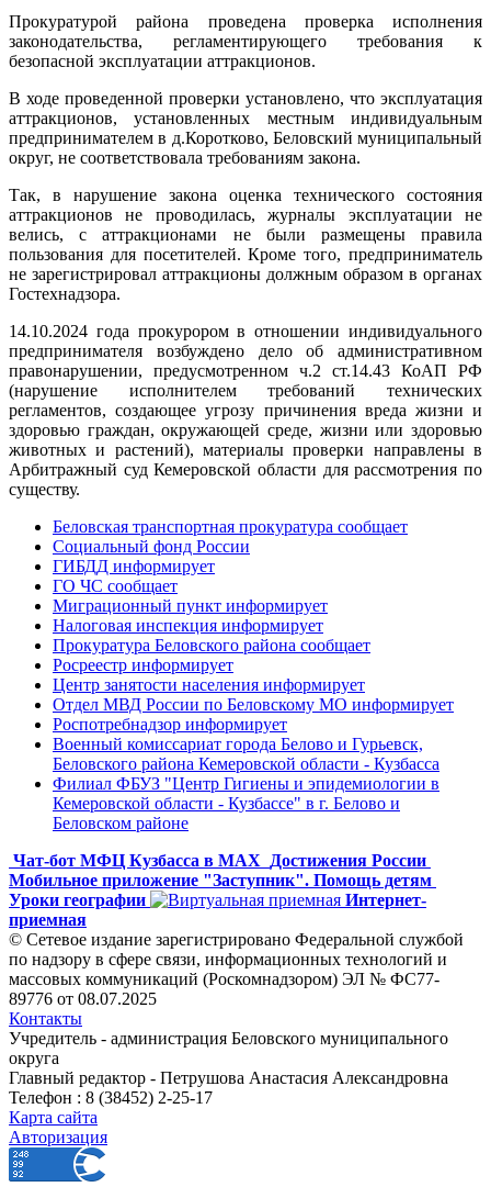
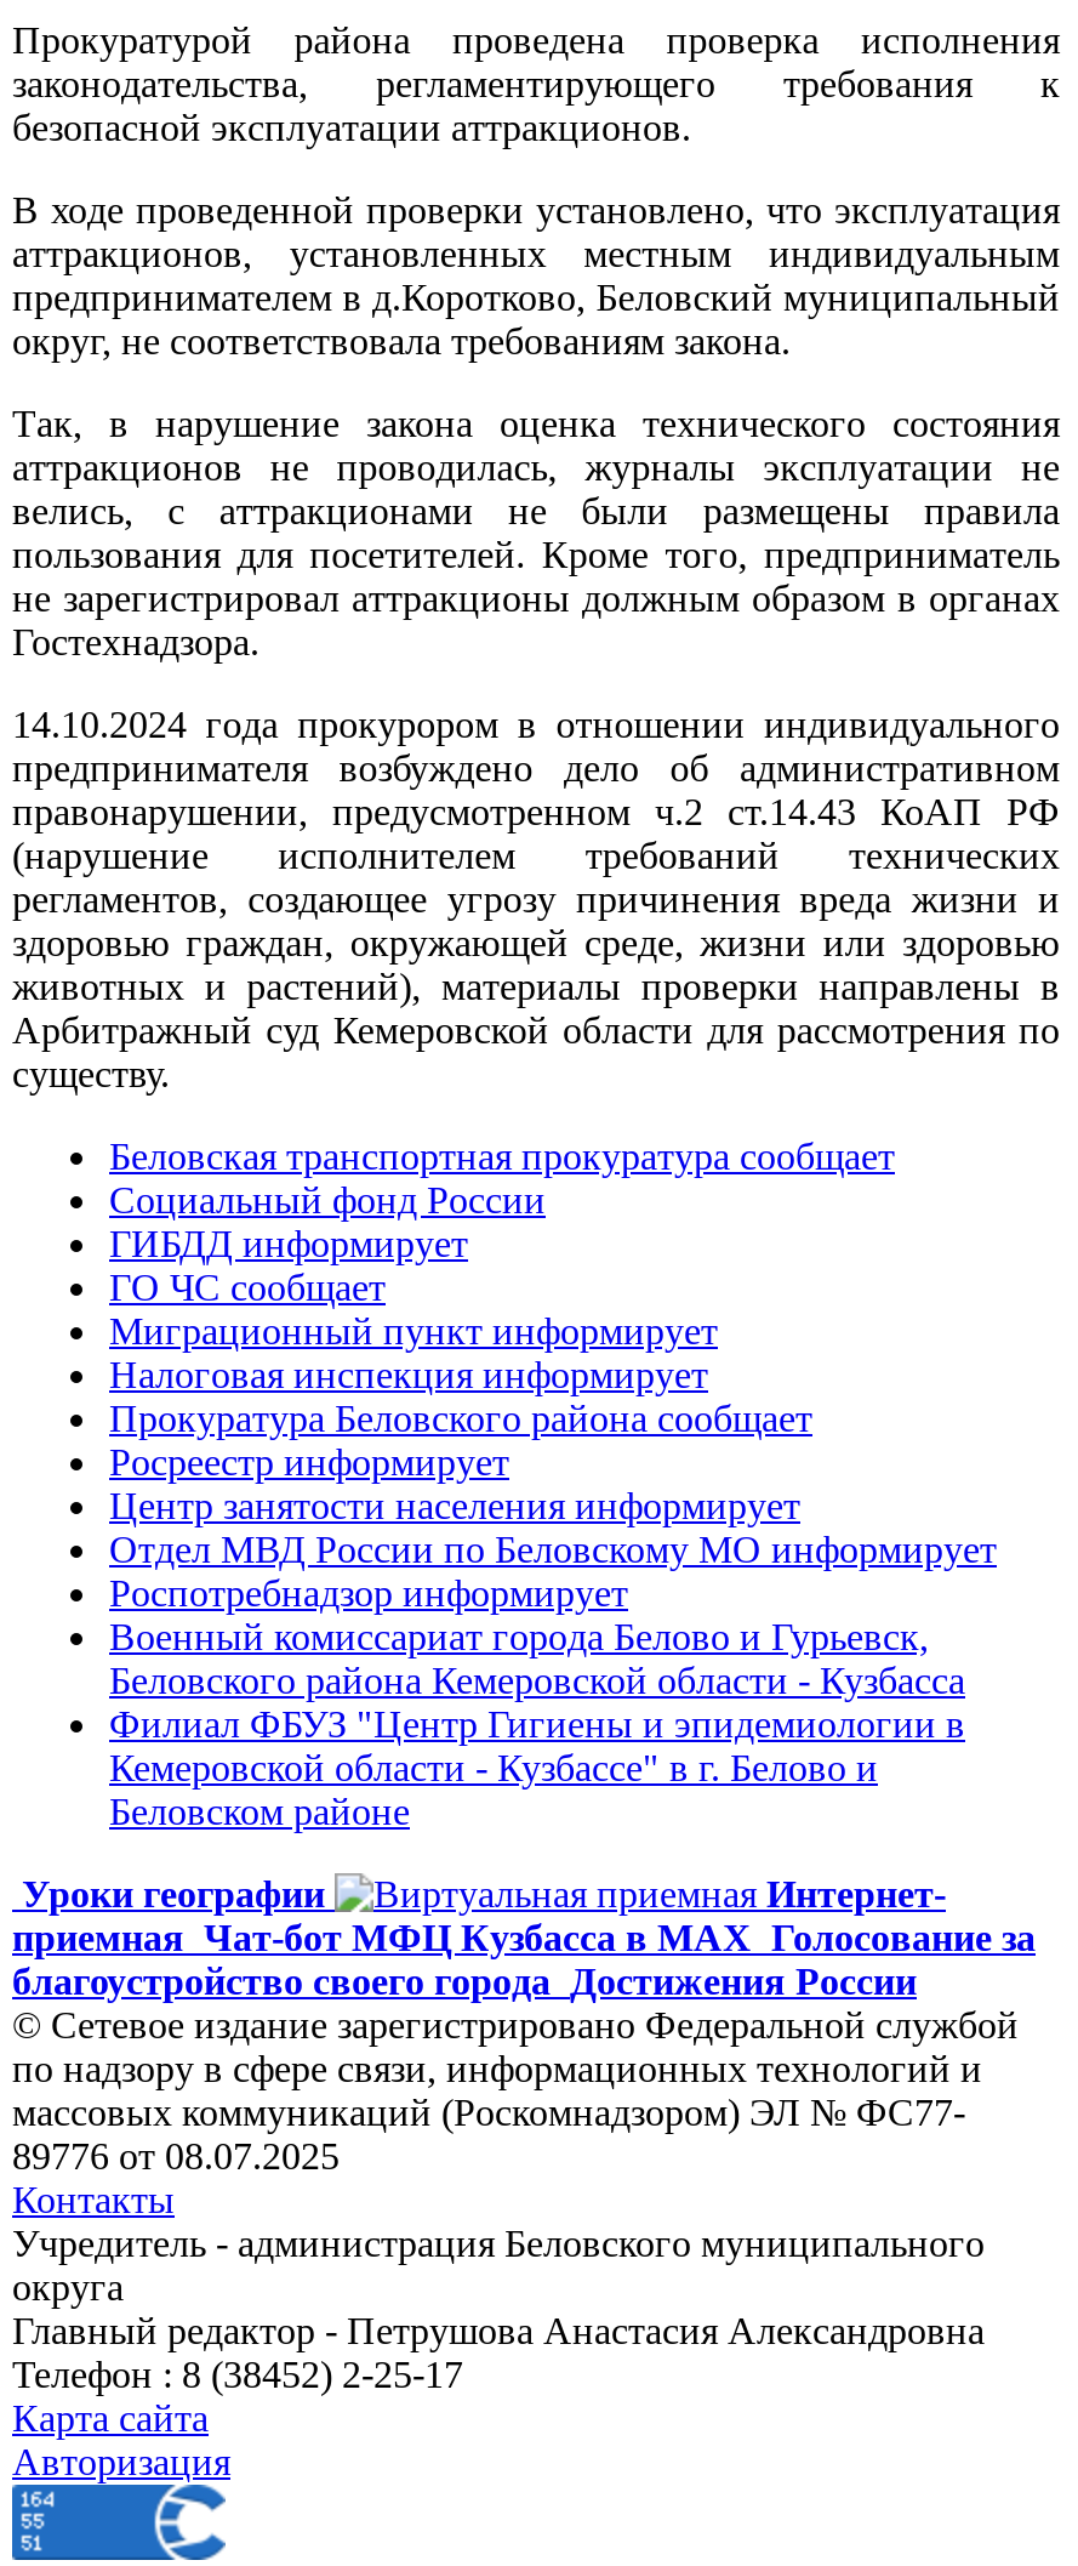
- Чат-бот МФЦ Кузбасса в MAX Достижения России
- Мобильное приложение "Заступник". Помощь детям

moved up: Уроки географии | Интернет-

- приемная
+ приемная Чат-бот МФЦ Кузбасса в MAX Голосование за
+ благоустройство своего города Достижения России
